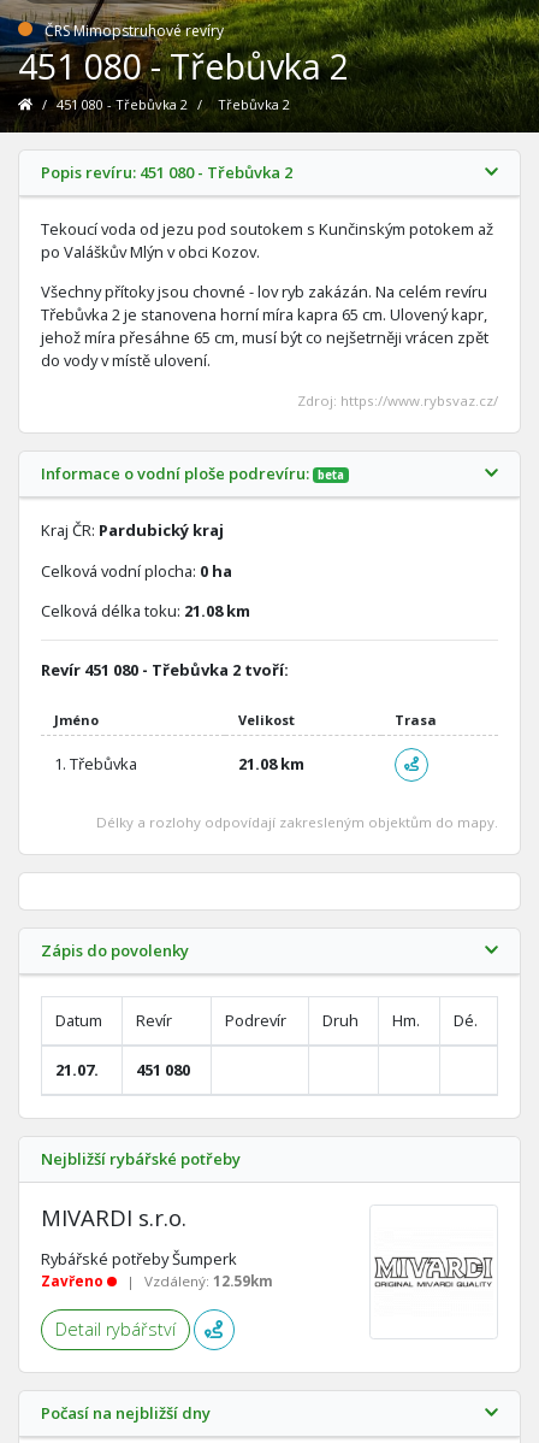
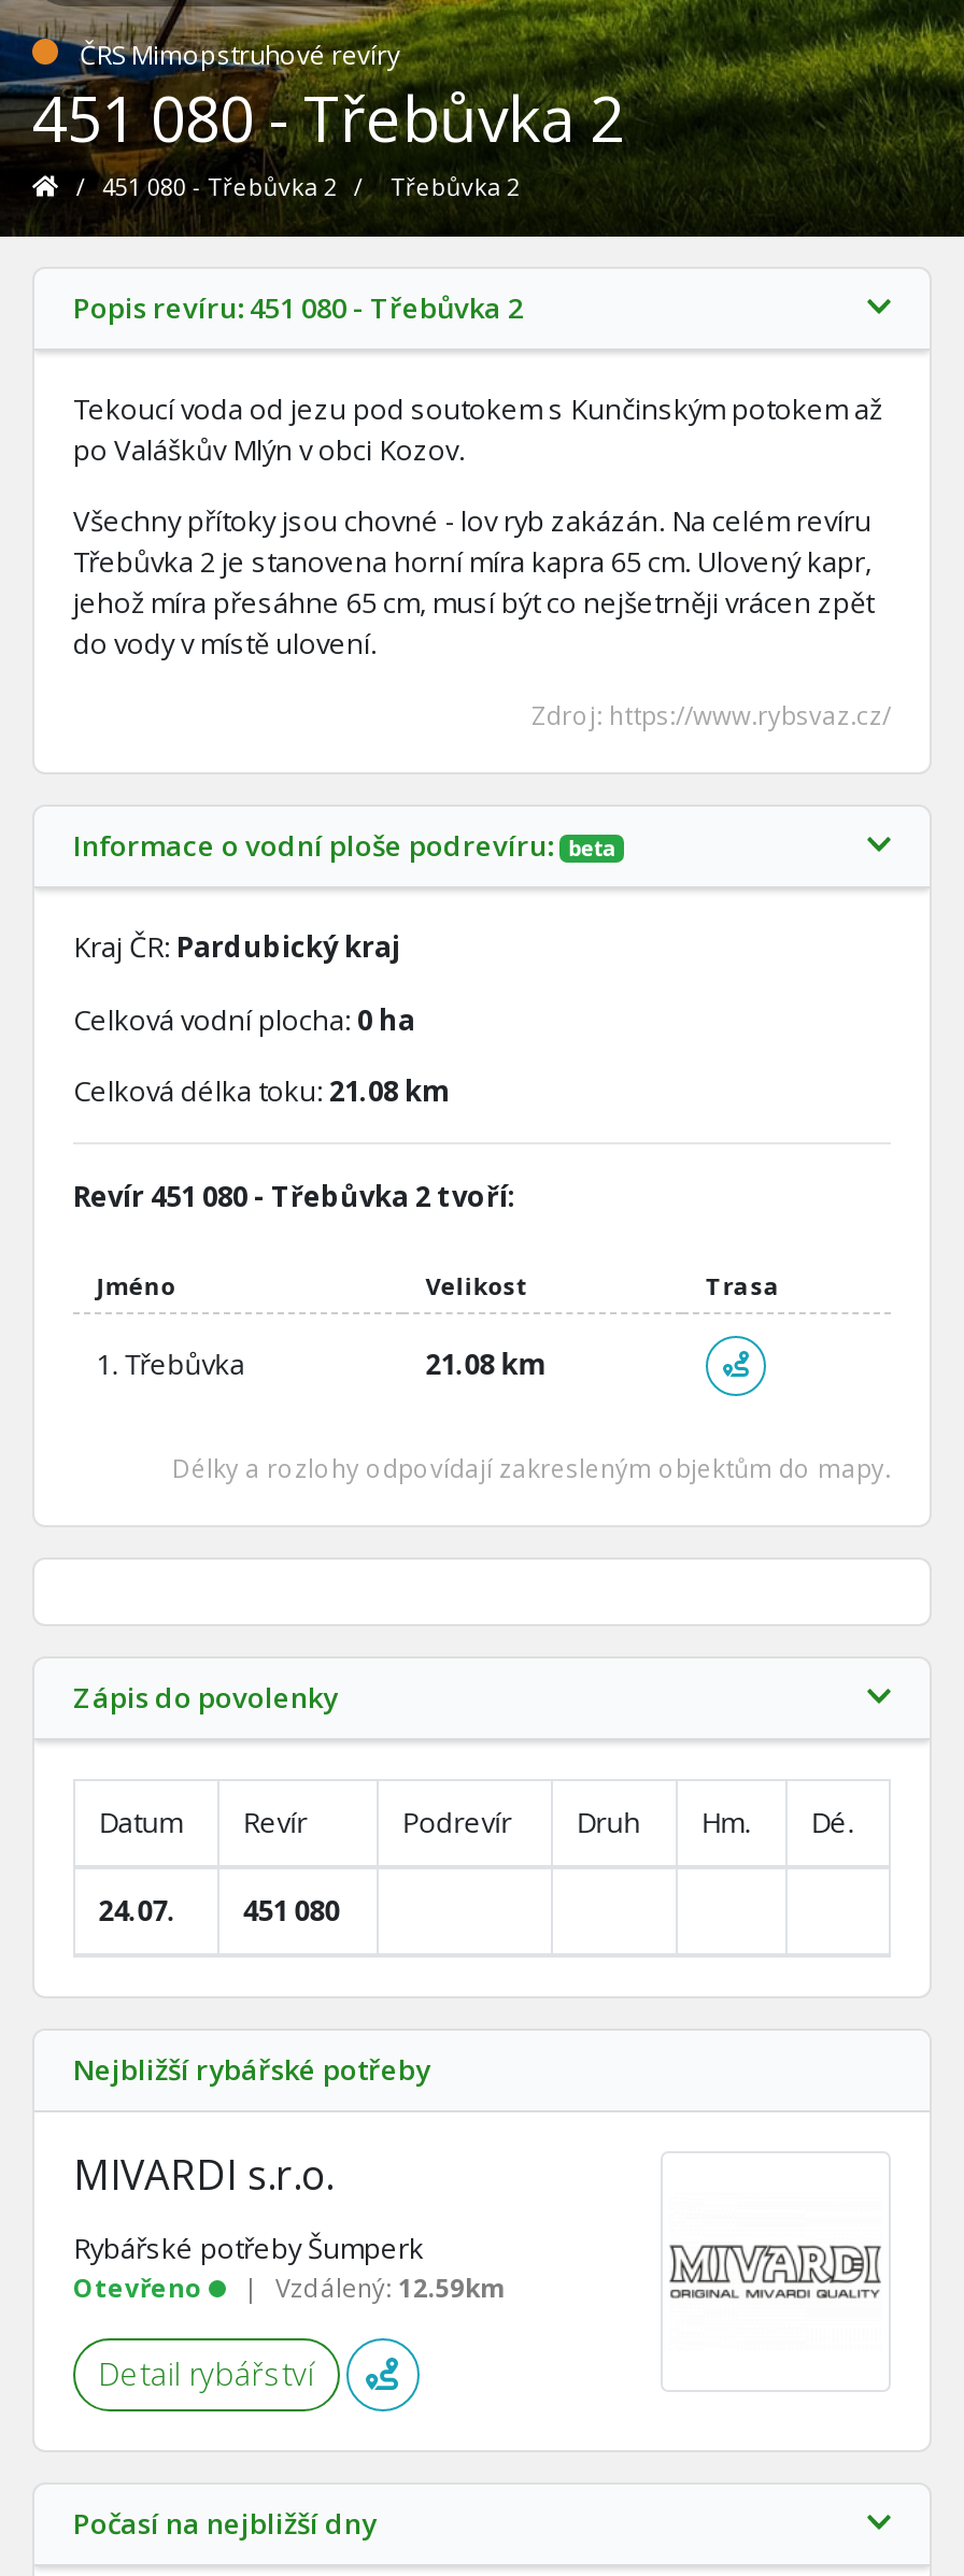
- 21.07. 451 080
+ 24.07. 451 080

- Zavřeno
+ Otevřeno
